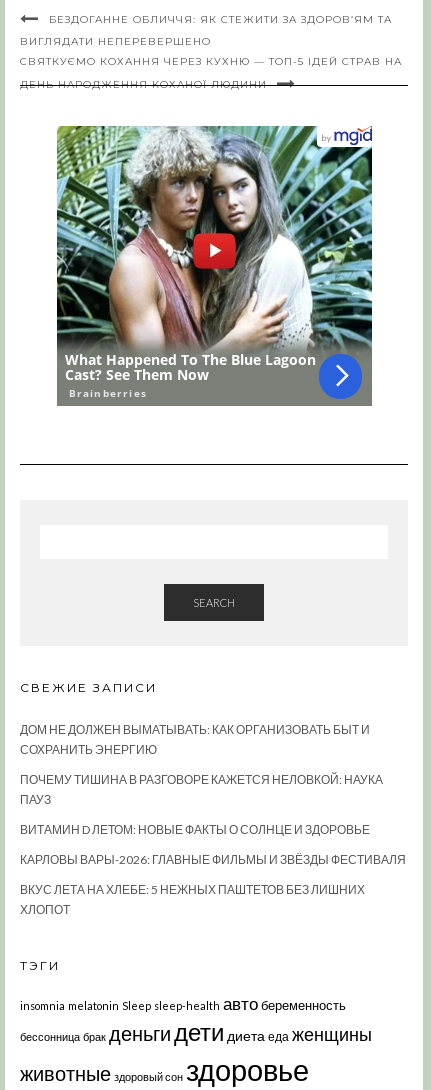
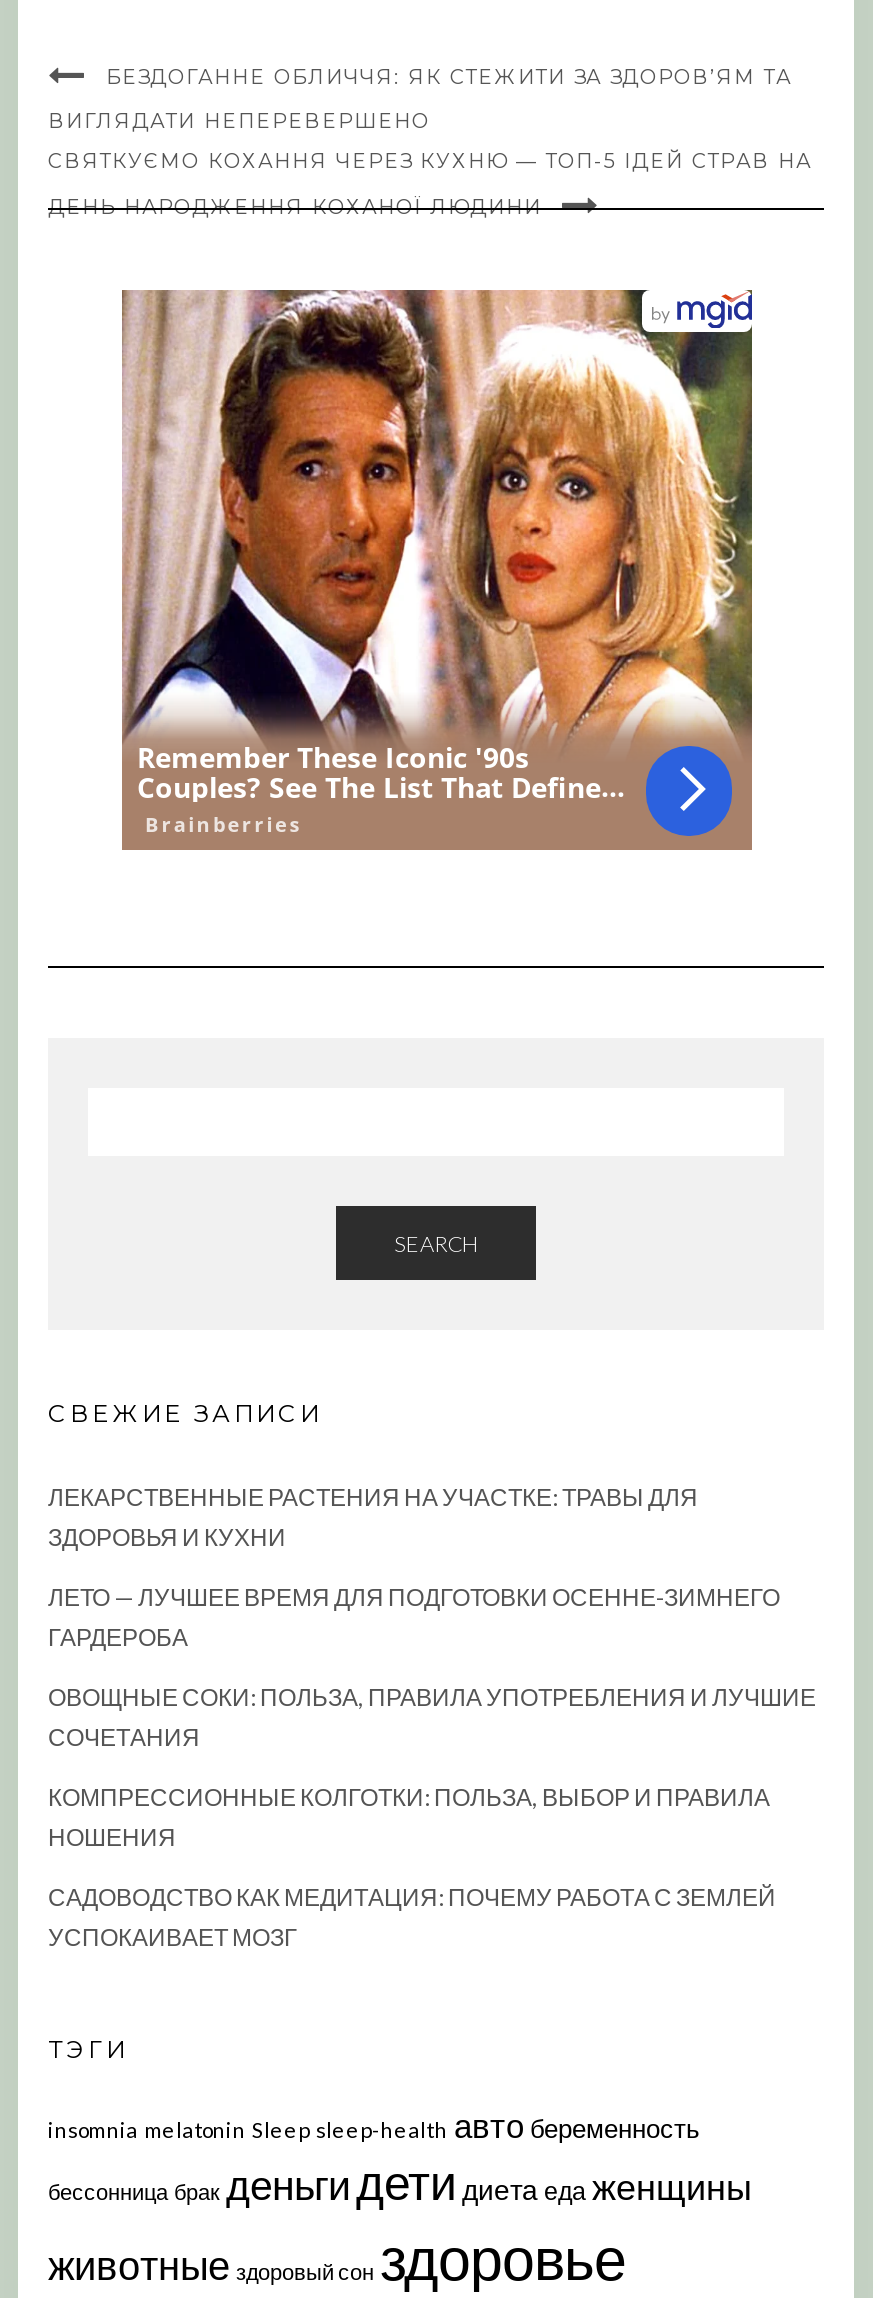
- [image]
+ [image]

- ДОМ НЕ ДОЛЖЕН ВЫМАТЫВАТЬ: КАК ОРГАНИЗОВАТЬ БЫТ И
- СОХРАНИТЬ ЭНЕРГИЮ
+ ЛЕКАРСТВЕННЫЕ РАСТЕНИЯ НА УЧАСТКЕ: ТРАВЫ ДЛЯ
+ ЗДОРОВЬЯ И КУХНИ

- ПОЧЕМУ ТИШИНА В РАЗГОВОРЕ КАЖЕТСЯ НЕЛОВКОЙ: НАУКА
- ПАУЗ
+ ЛЕТО — ЛУЧШЕЕ ВРЕМЯ ДЛЯ ПОДГОТОВКИ ОСЕННЕ-ЗИМНЕГО
+ ГАРДЕРОБА

- ВИТАМИН D ЛЕТОМ: НОВЫЕ ФАКТЫ О СОЛНЦЕ И ЗДОРОВЬЕ
+ ОВОЩНЫЕ СОКИ: ПОЛЬЗА, ПРАВИЛА УПОТРЕБЛЕНИЯ И ЛУЧШИЕ
+ СОЧЕТАНИЯ

- КАРЛОВЫ ВАРЫ-2026: ГЛАВНЫЕ ФИЛЬМЫ И ЗВЁЗДЫ ФЕСТИВАЛЯ
+ КОМПРЕССИОННЫЕ КОЛГОТКИ: ПОЛЬЗА, ВЫБОР И ПРАВИЛА
+ НОШЕНИЯ

- ВКУС ЛЕТА НА ХЛЕБЕ: 5 НЕЖНЫХ ПАШТЕТОВ БЕЗ ЛИШНИХ
- ХЛОПОТ
+ САДОВОДСТВО КАК МЕДИТАЦИЯ: ПОЧЕМУ РАБОТА С ЗЕМЛЕЙ
+ УСПОКАИВАЕТ МОЗГ
